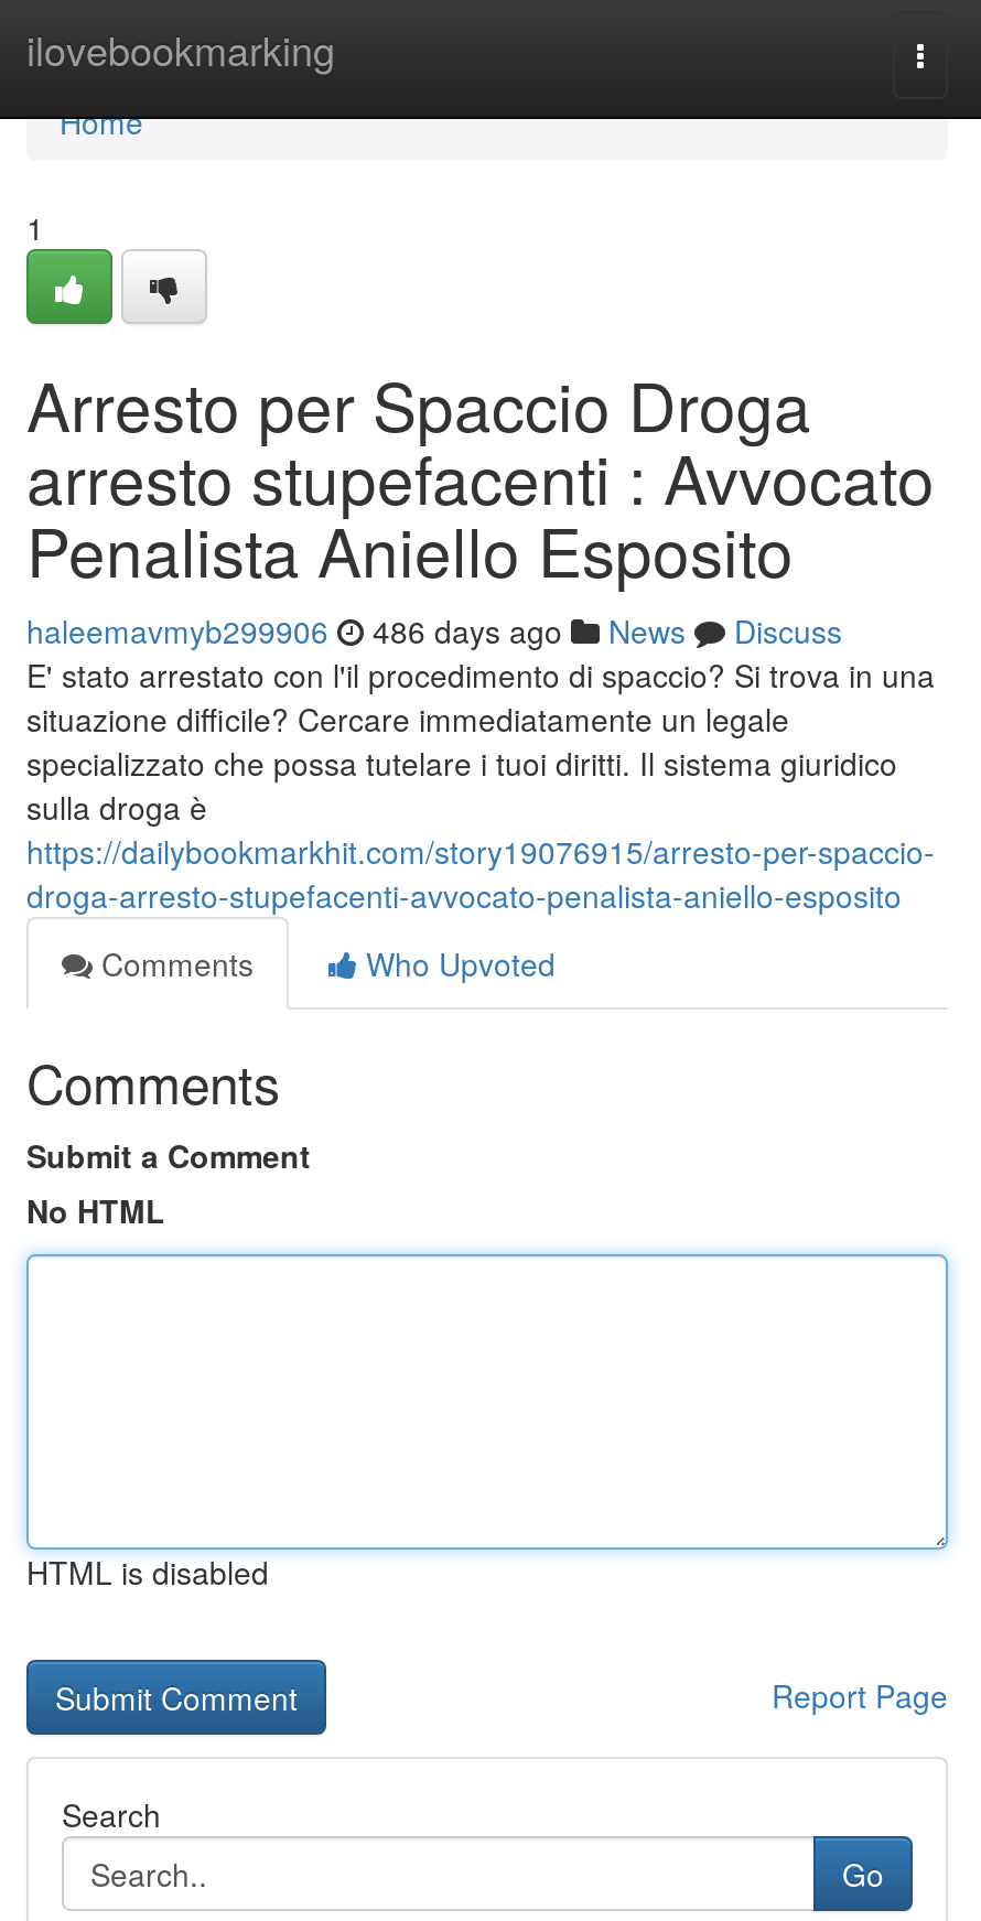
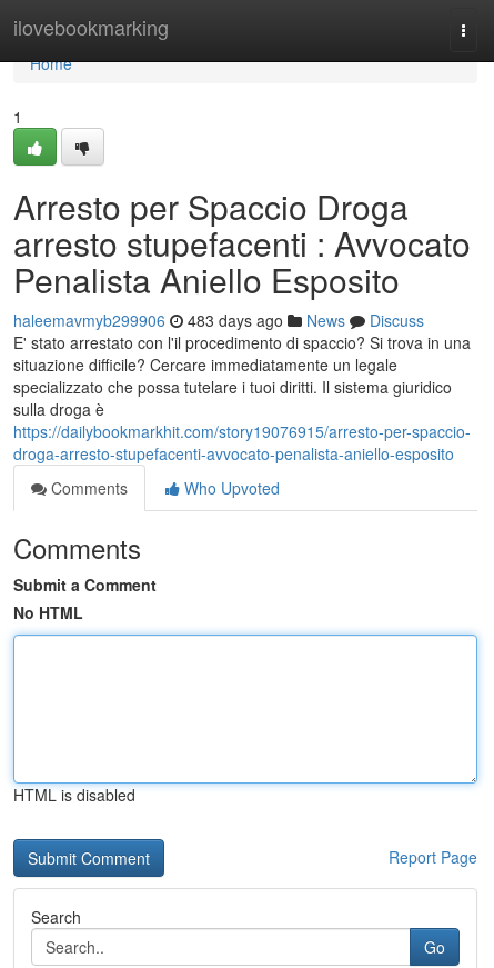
- haleemavmyb299906 486 days ago News Discuss
+ haleemavmyb299906 483 days ago News Discuss
